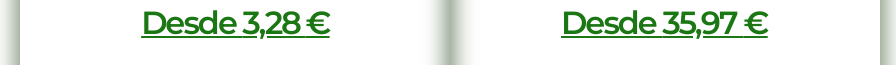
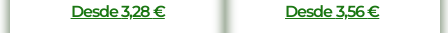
- Desde35,97 €
+ Desde3,56 €
